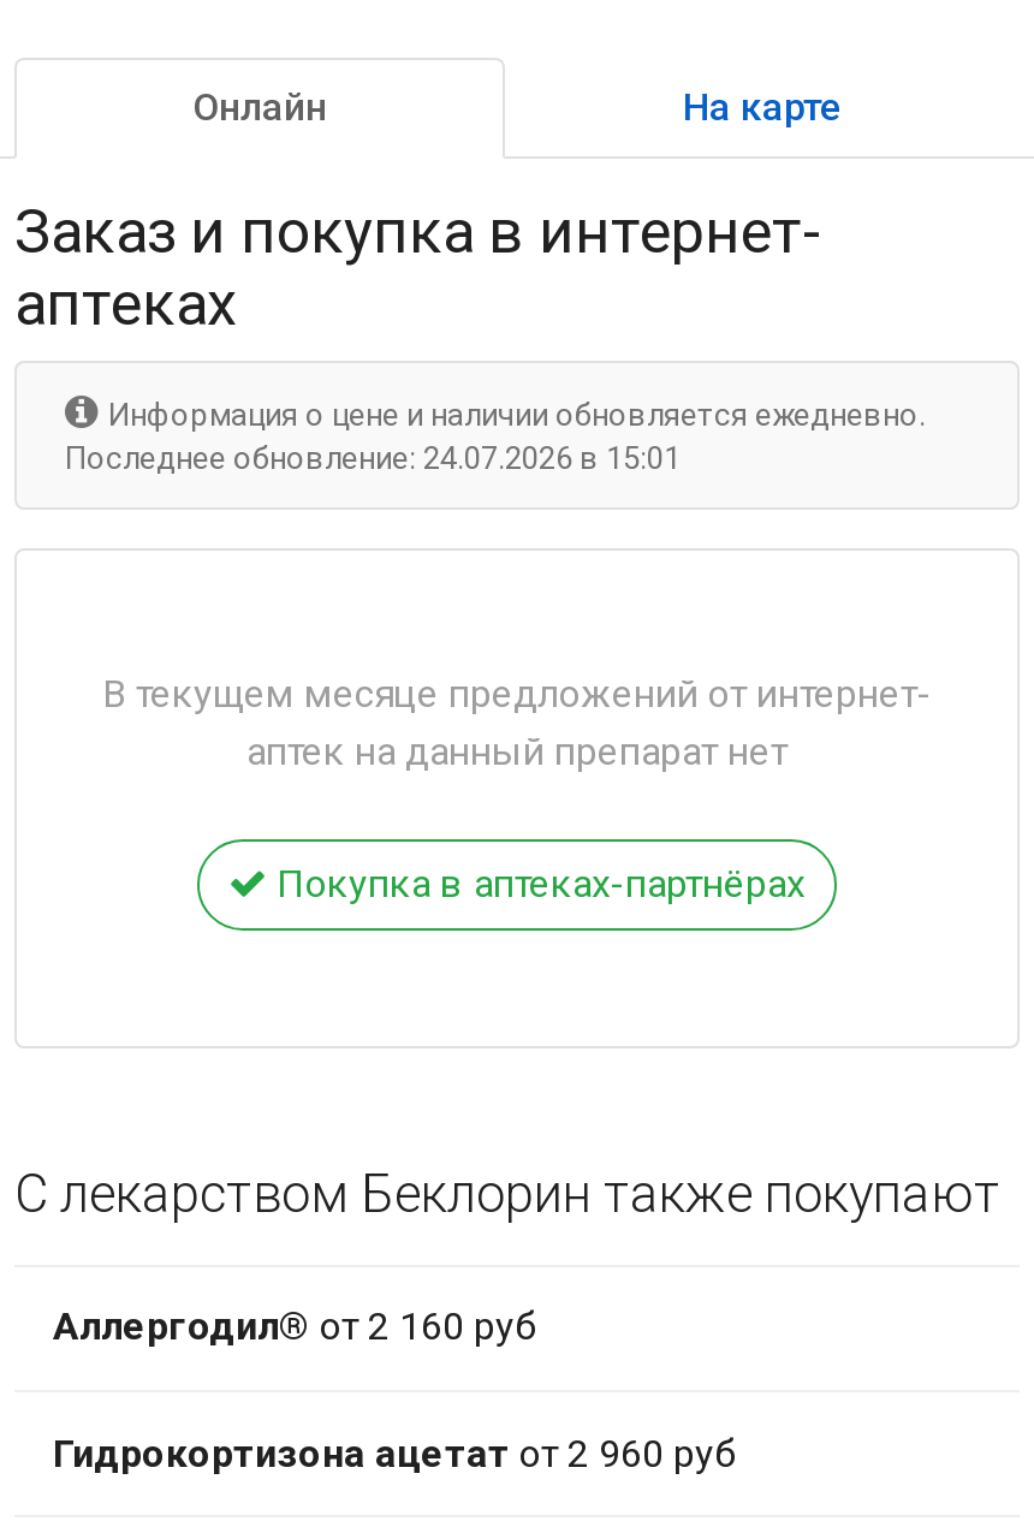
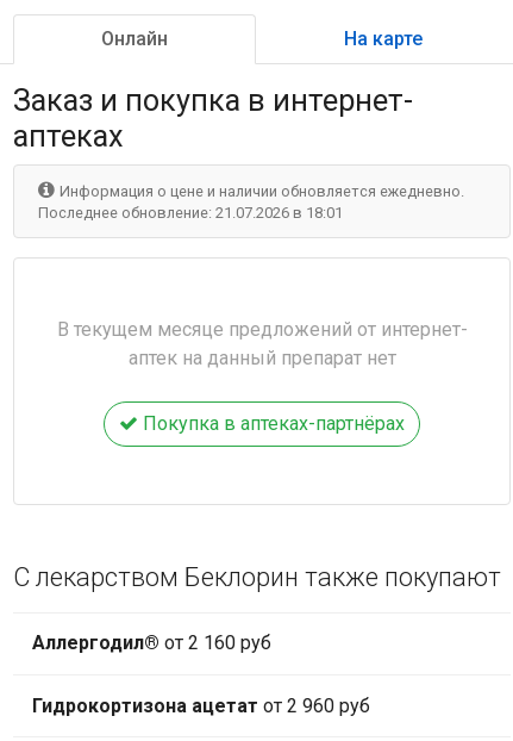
- Последнее обновление: 24.07.2026 в 15:01
+ Последнее обновление: 21.07.2026 в 18:01
